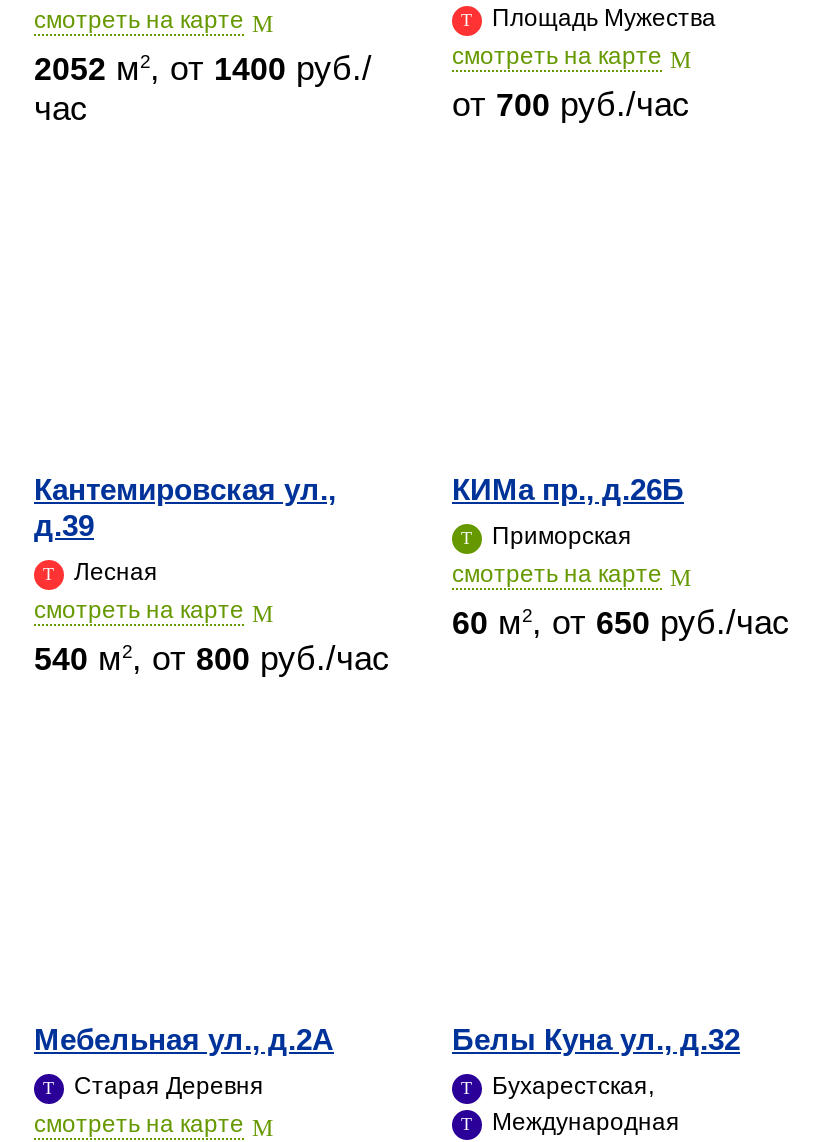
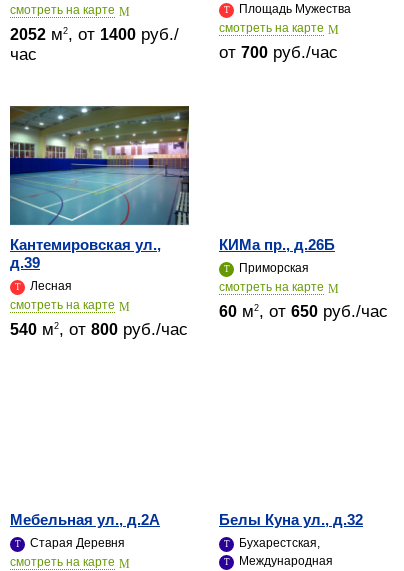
+ [image]
